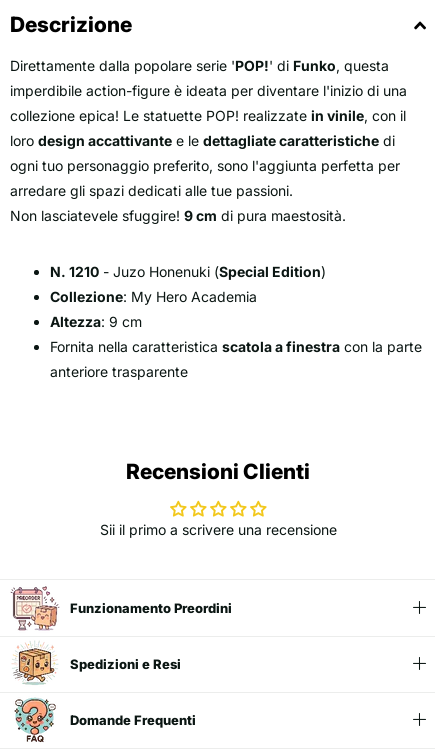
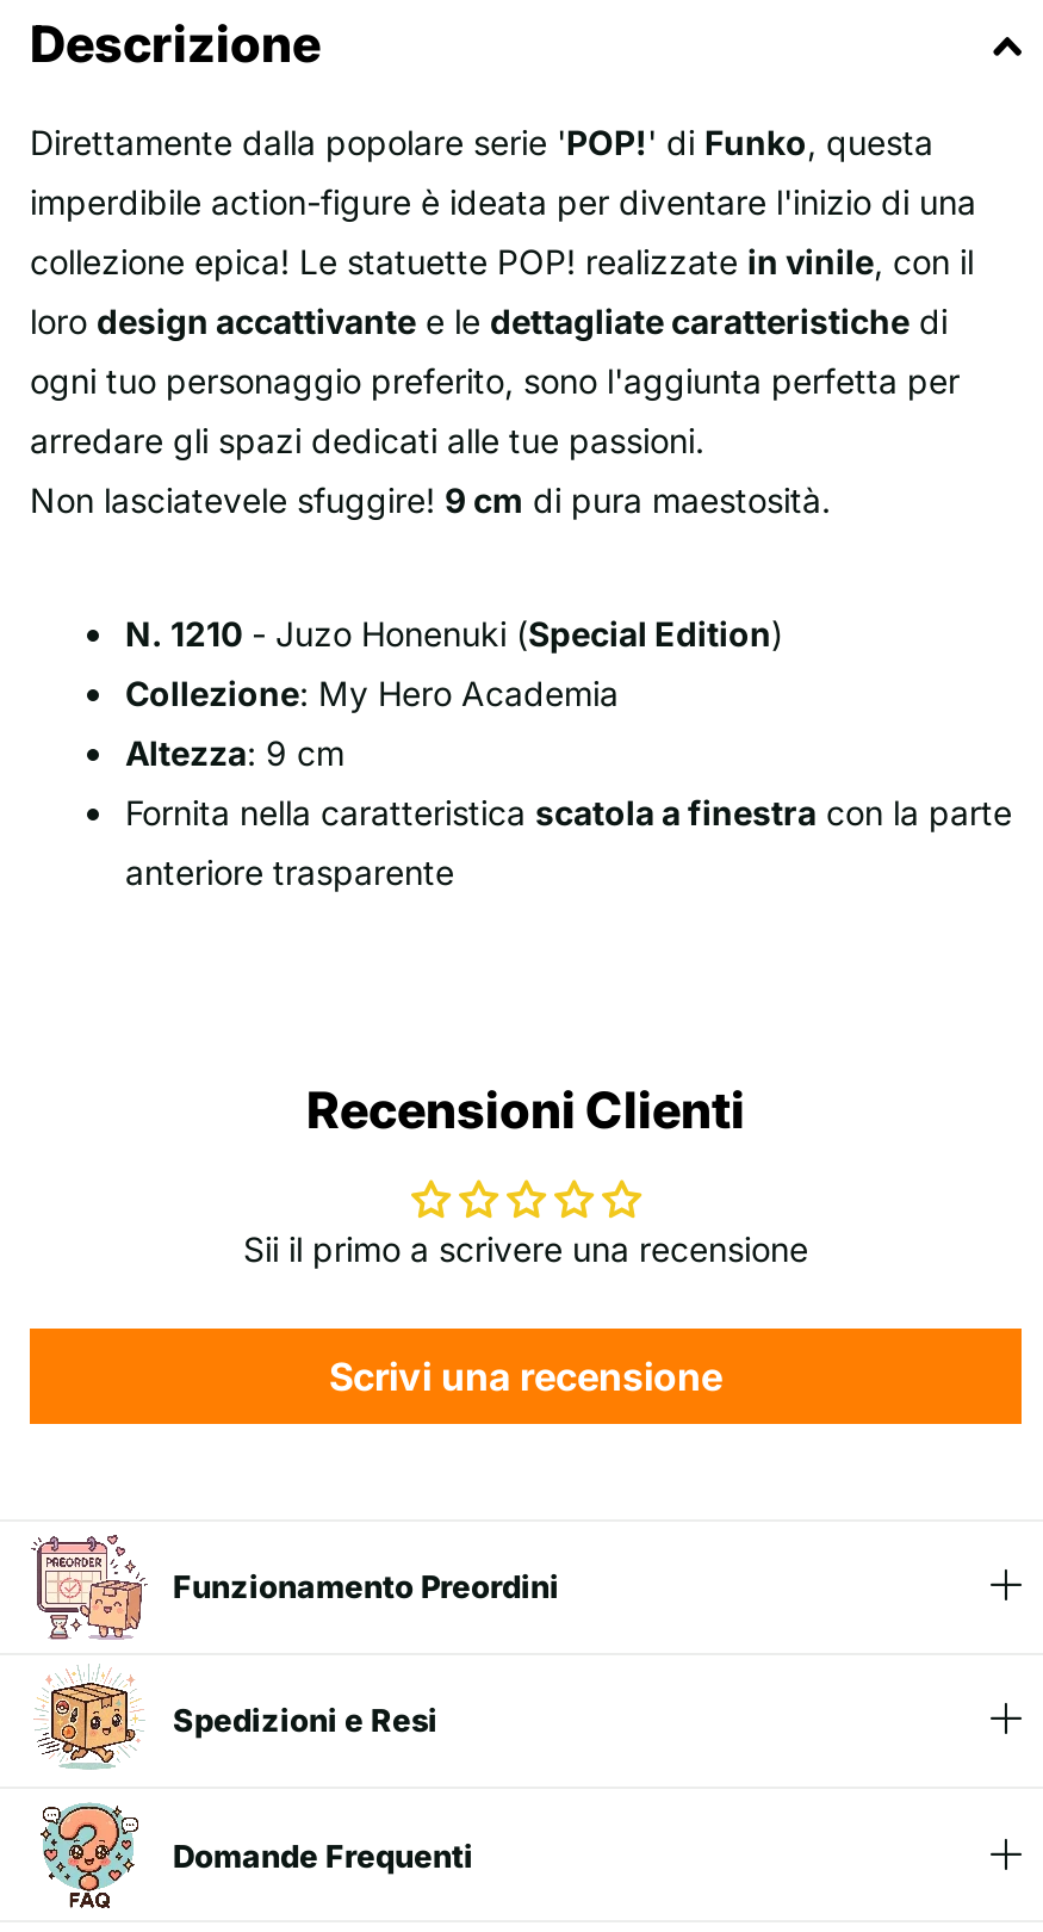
+ Scrivi una recensione
